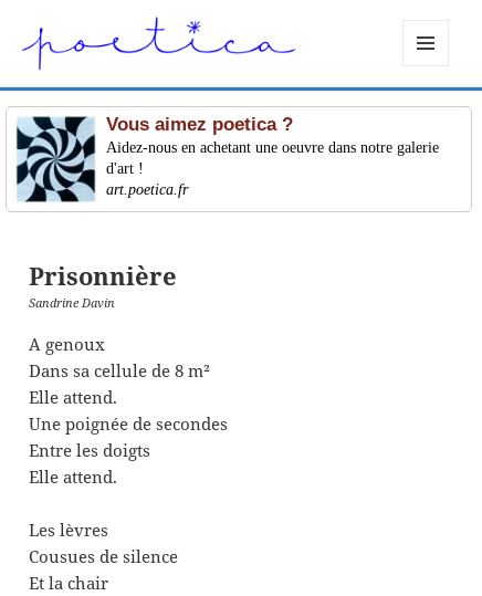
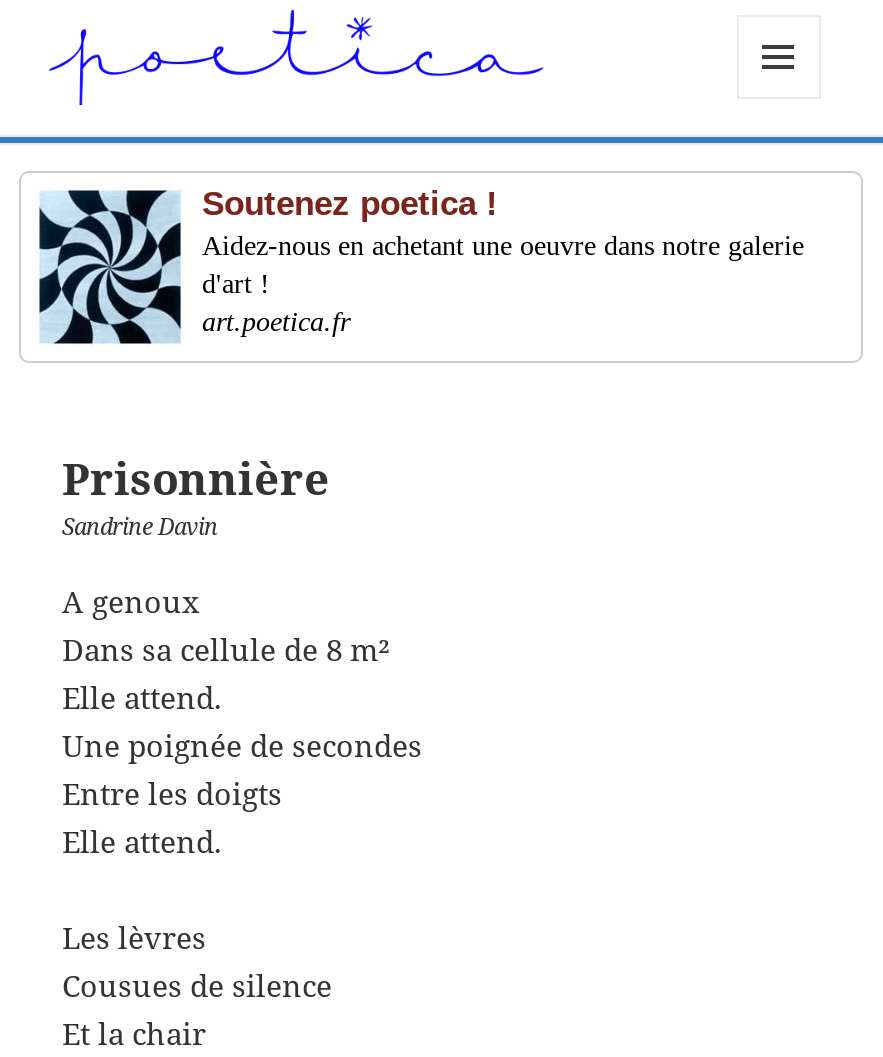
- Vous aimez poetica ?
+ Soutenez poetica !
